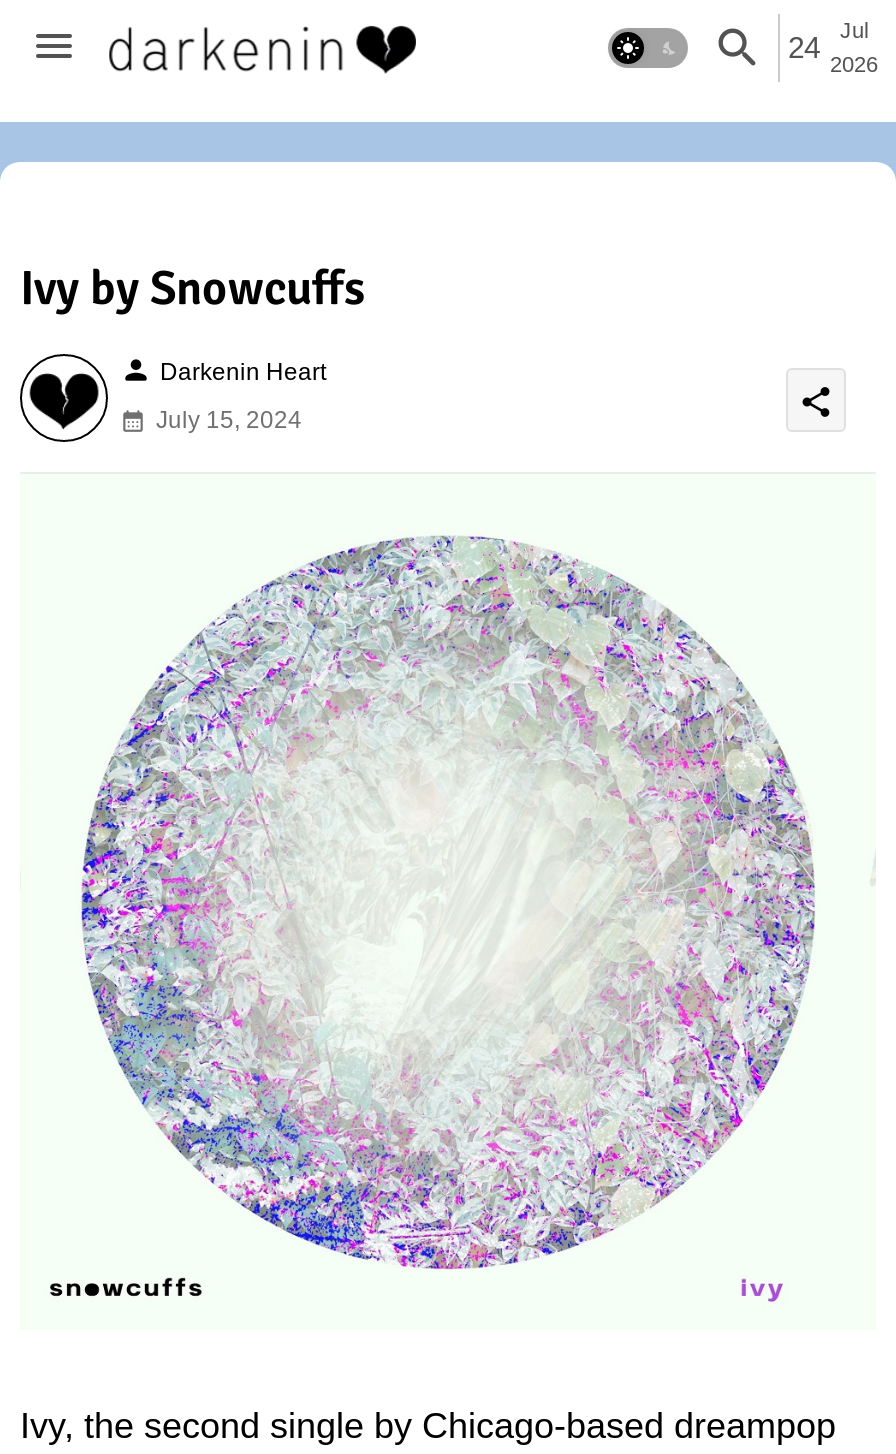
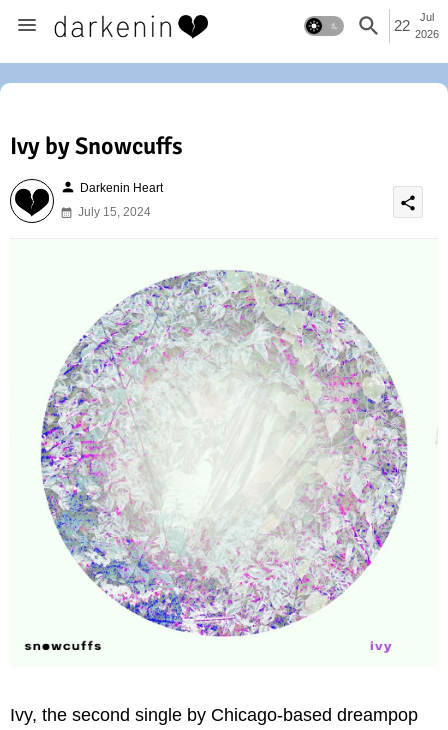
- 24 2026
+ 22 2026
